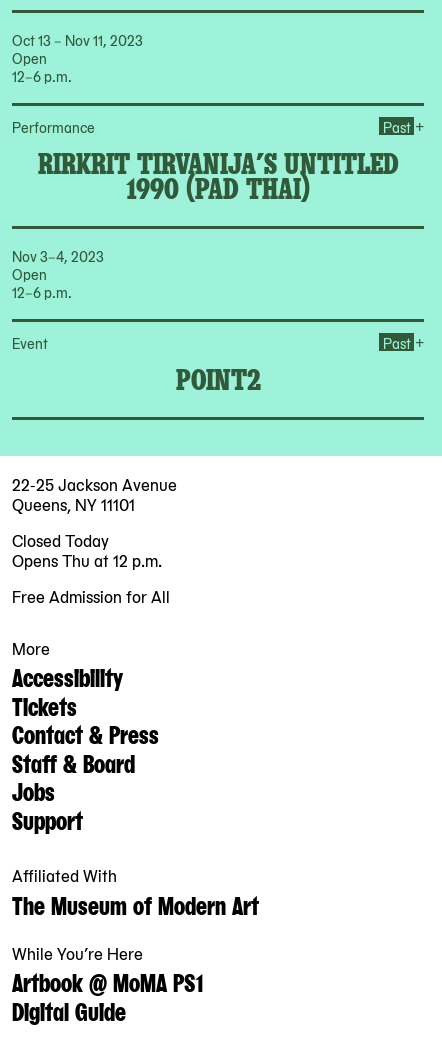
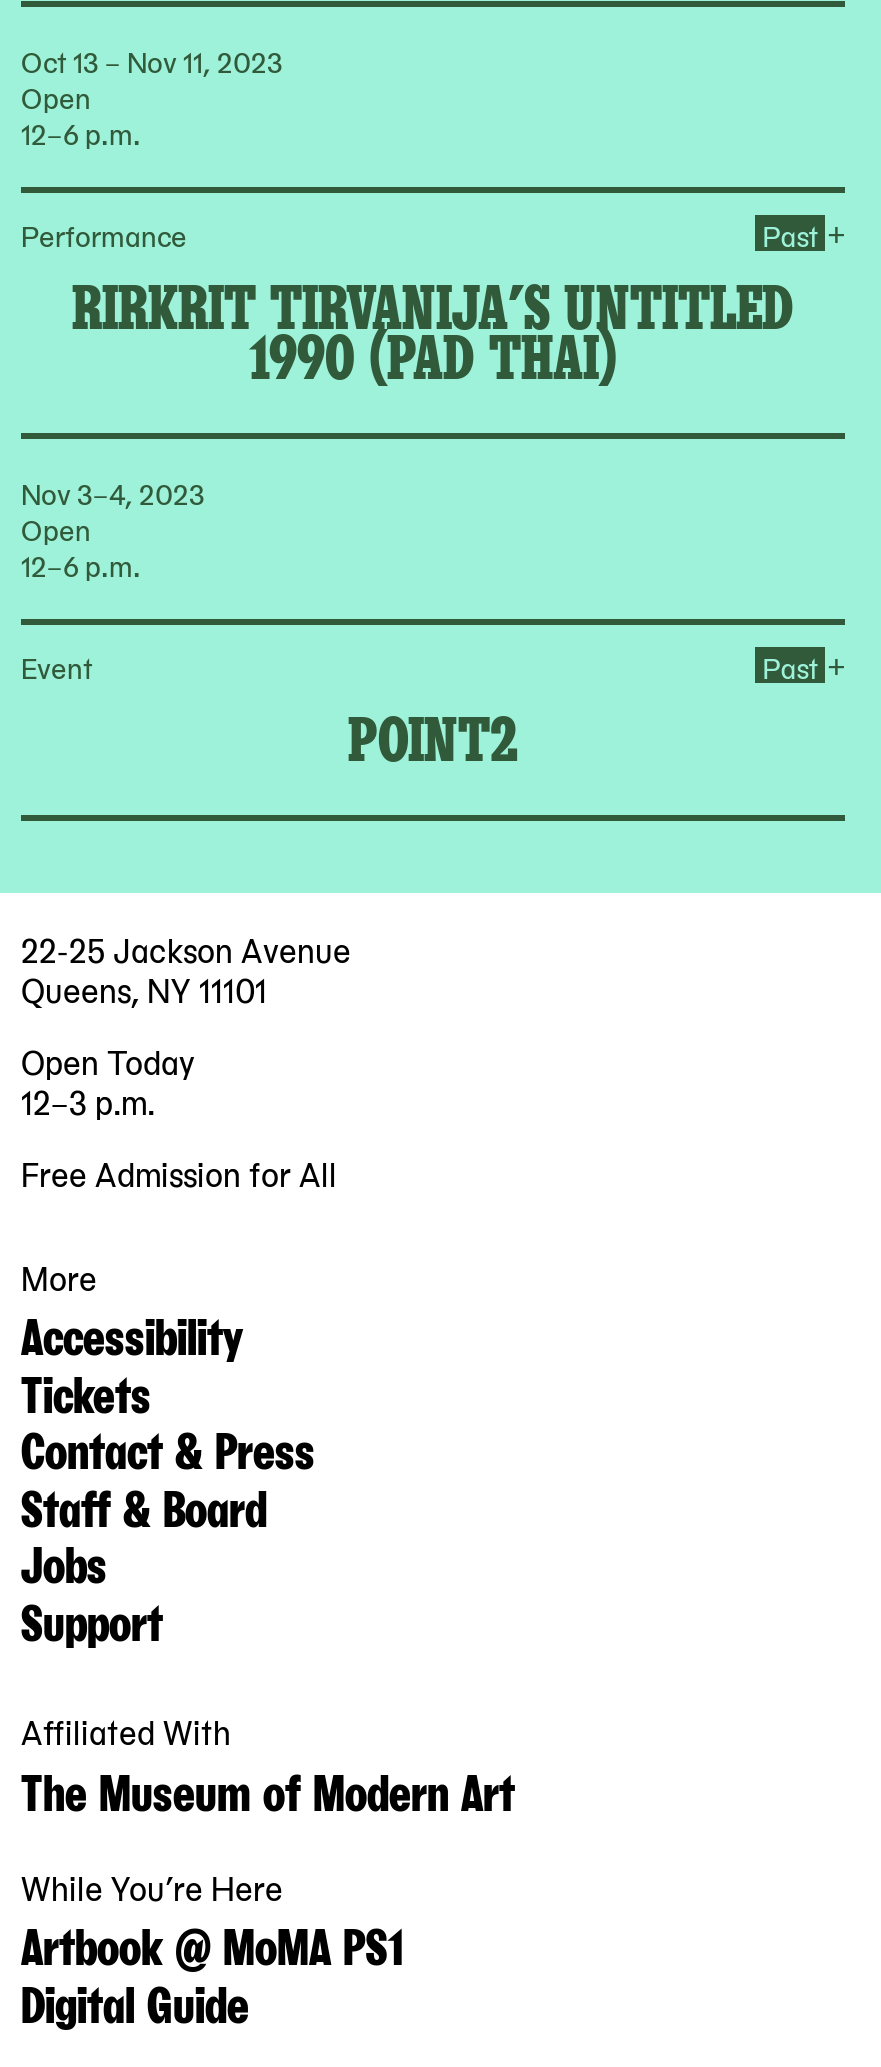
- Closed Today
- Opens Thu at 12 p.m.
+ Open Today
+ 12–3 p.m.
